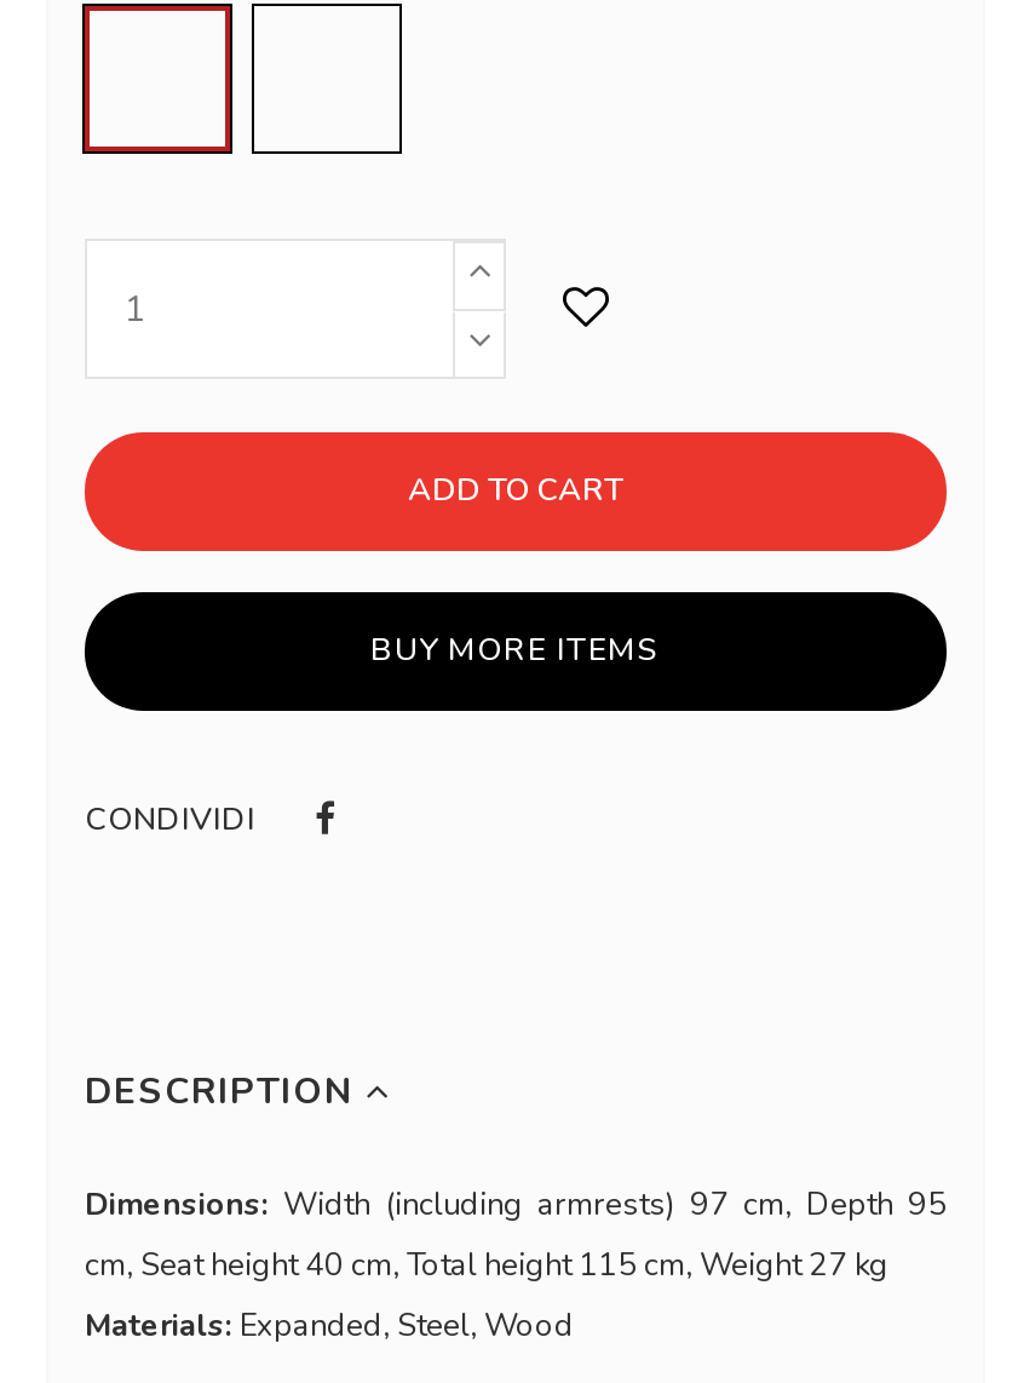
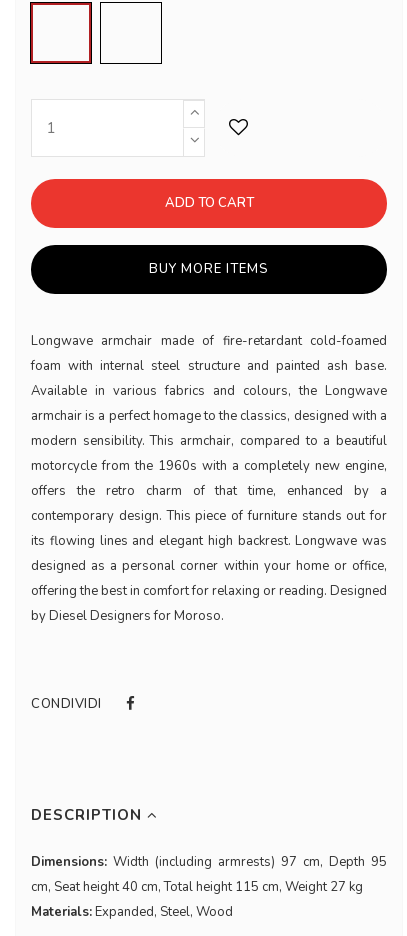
+ Longwave armchair made of fire-retardant cold-foamed
+ foam with internal steel structure and painted ash base.
+ Available in various fabrics and colours, the Longwave
+ armchair is a perfect homage to the classics, designed with a
+ modern sensibility. This armchair, compared to a beautiful
+ motorcycle from the 1960s with a completely new engine,
+ offers the retro charm of that time, enhanced by a
+ contemporary design. This piece of furniture stands out for
+ its flowing lines and elegant high backrest. Longwave was
+ designed as a personal corner within your home or office,
+ offering the best in comfort for relaxing or reading. Designed
+ by Diesel Designers for Moroso.
